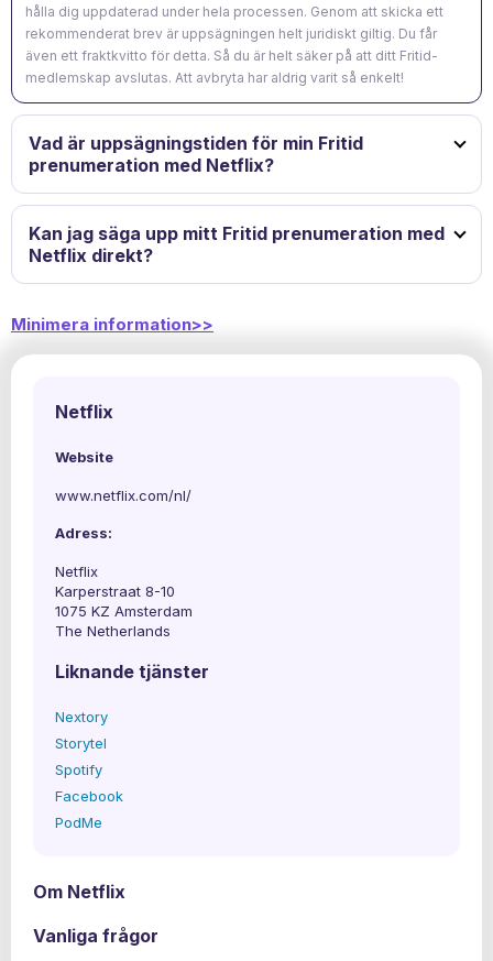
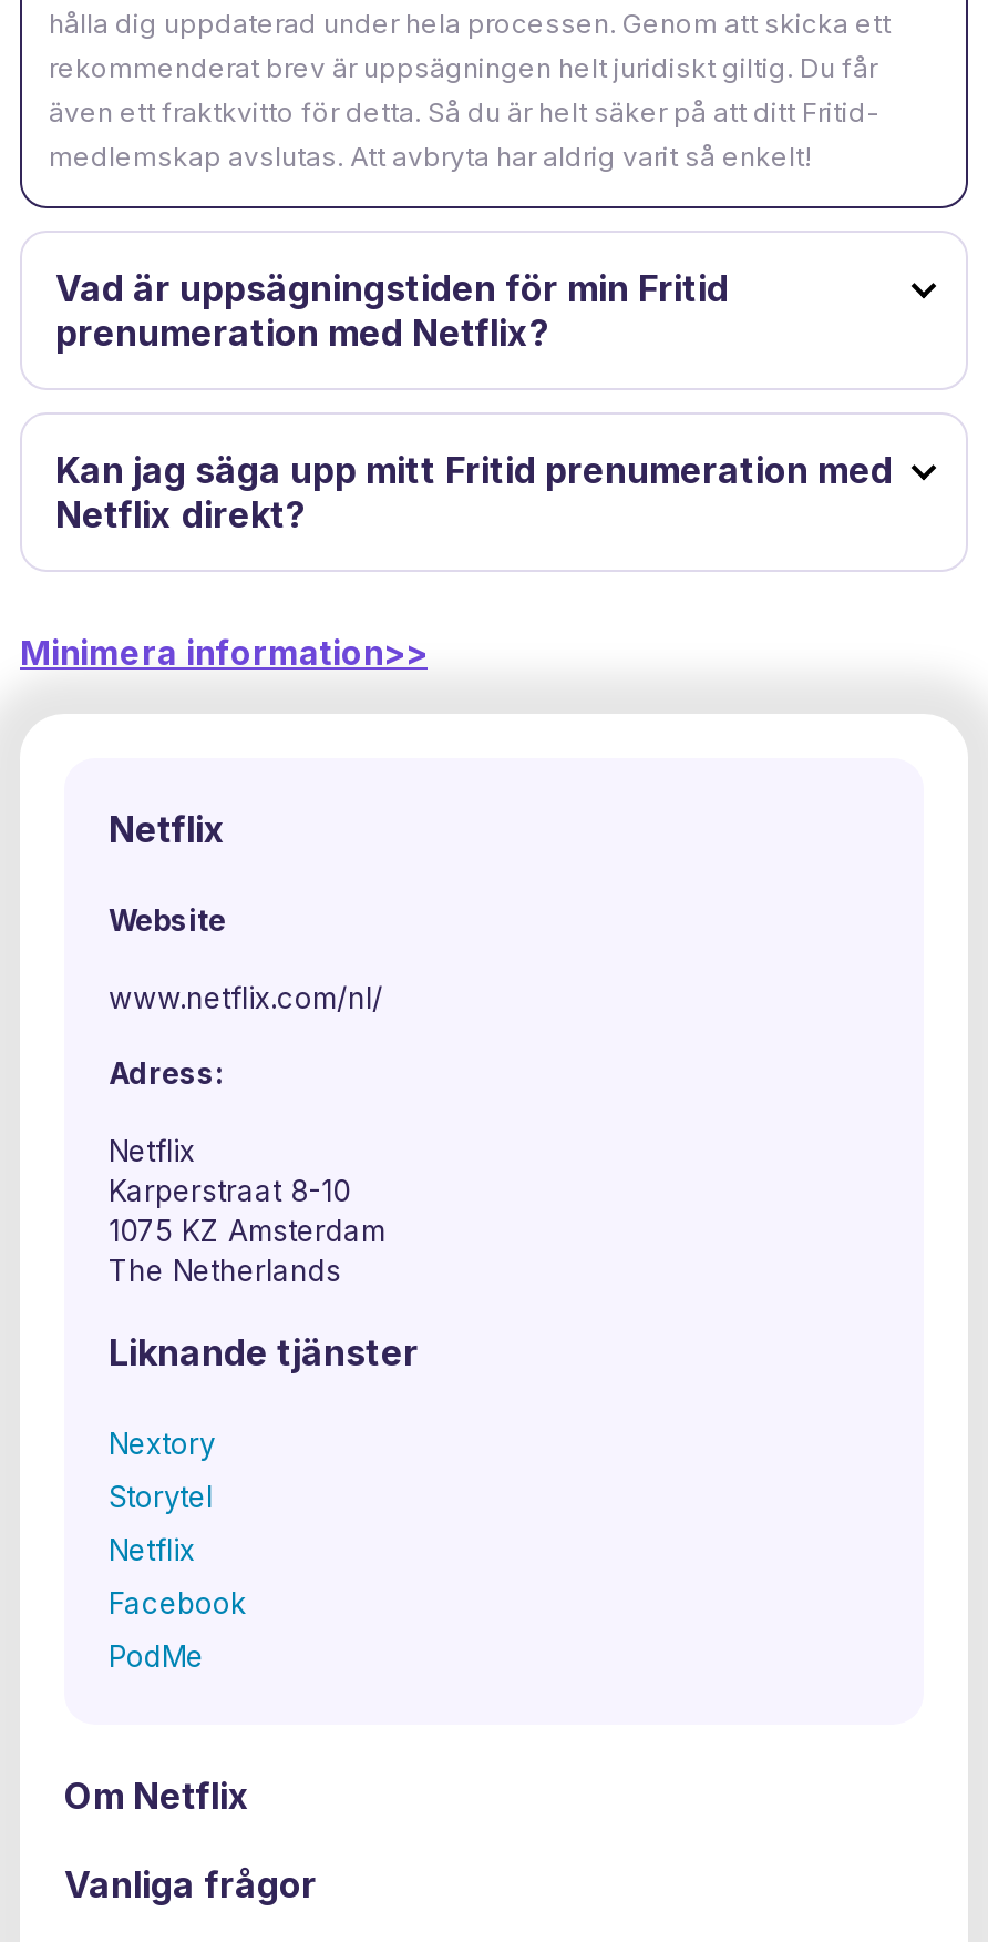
- Spotify
+ Netflix
